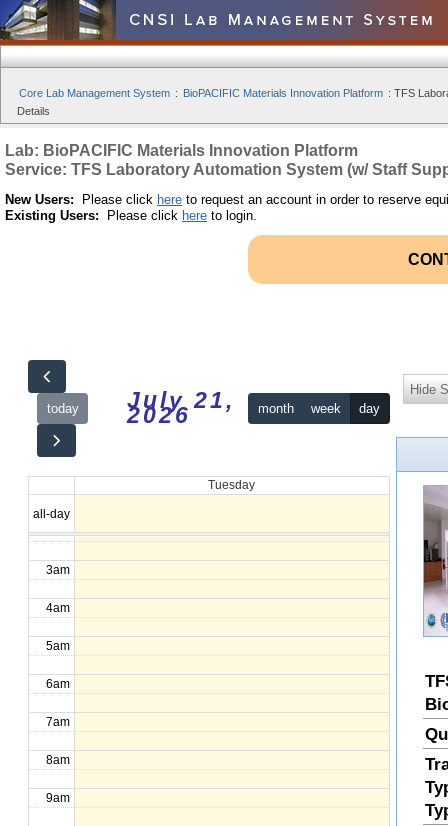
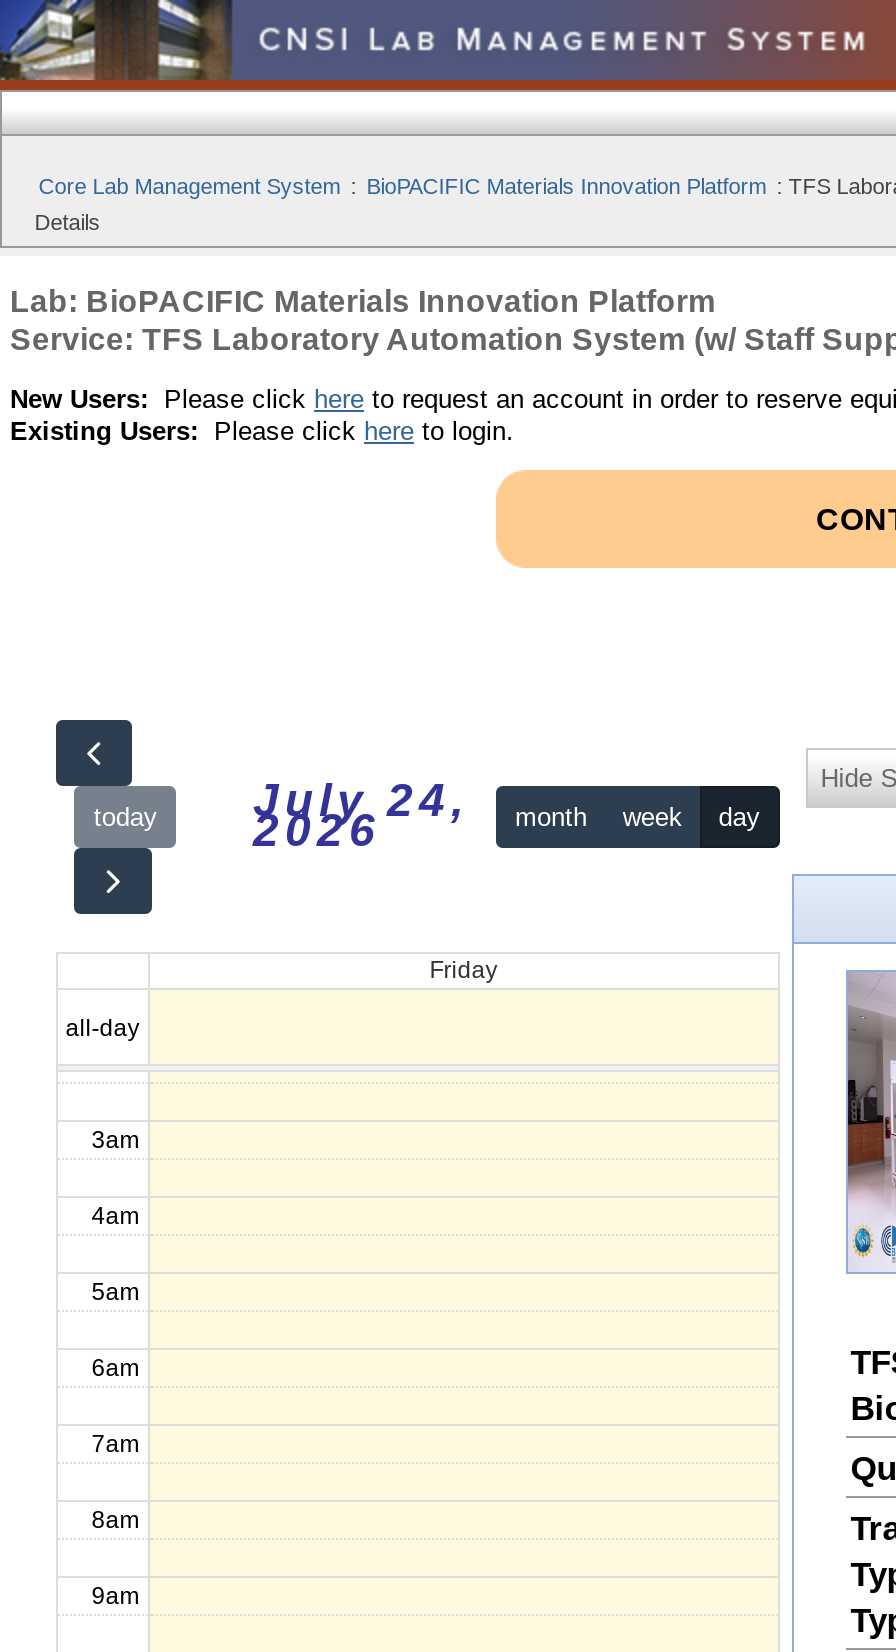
- July 21, month week day
+ July 24, month week day

- Tuesday
+ Friday
